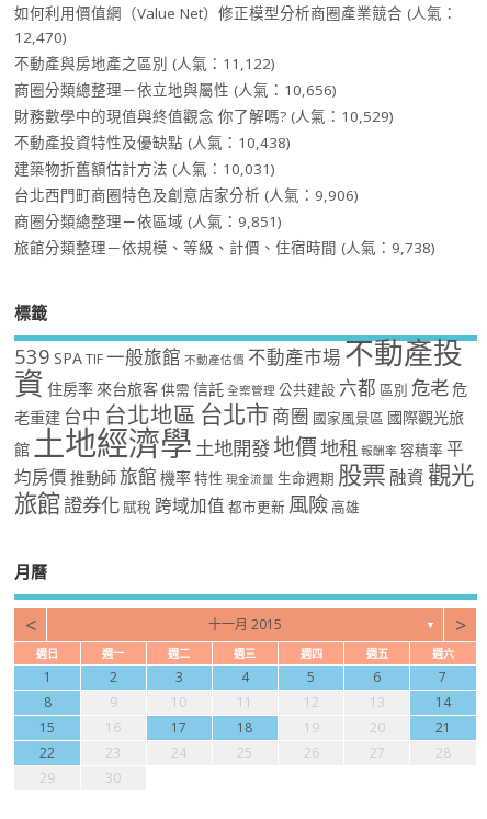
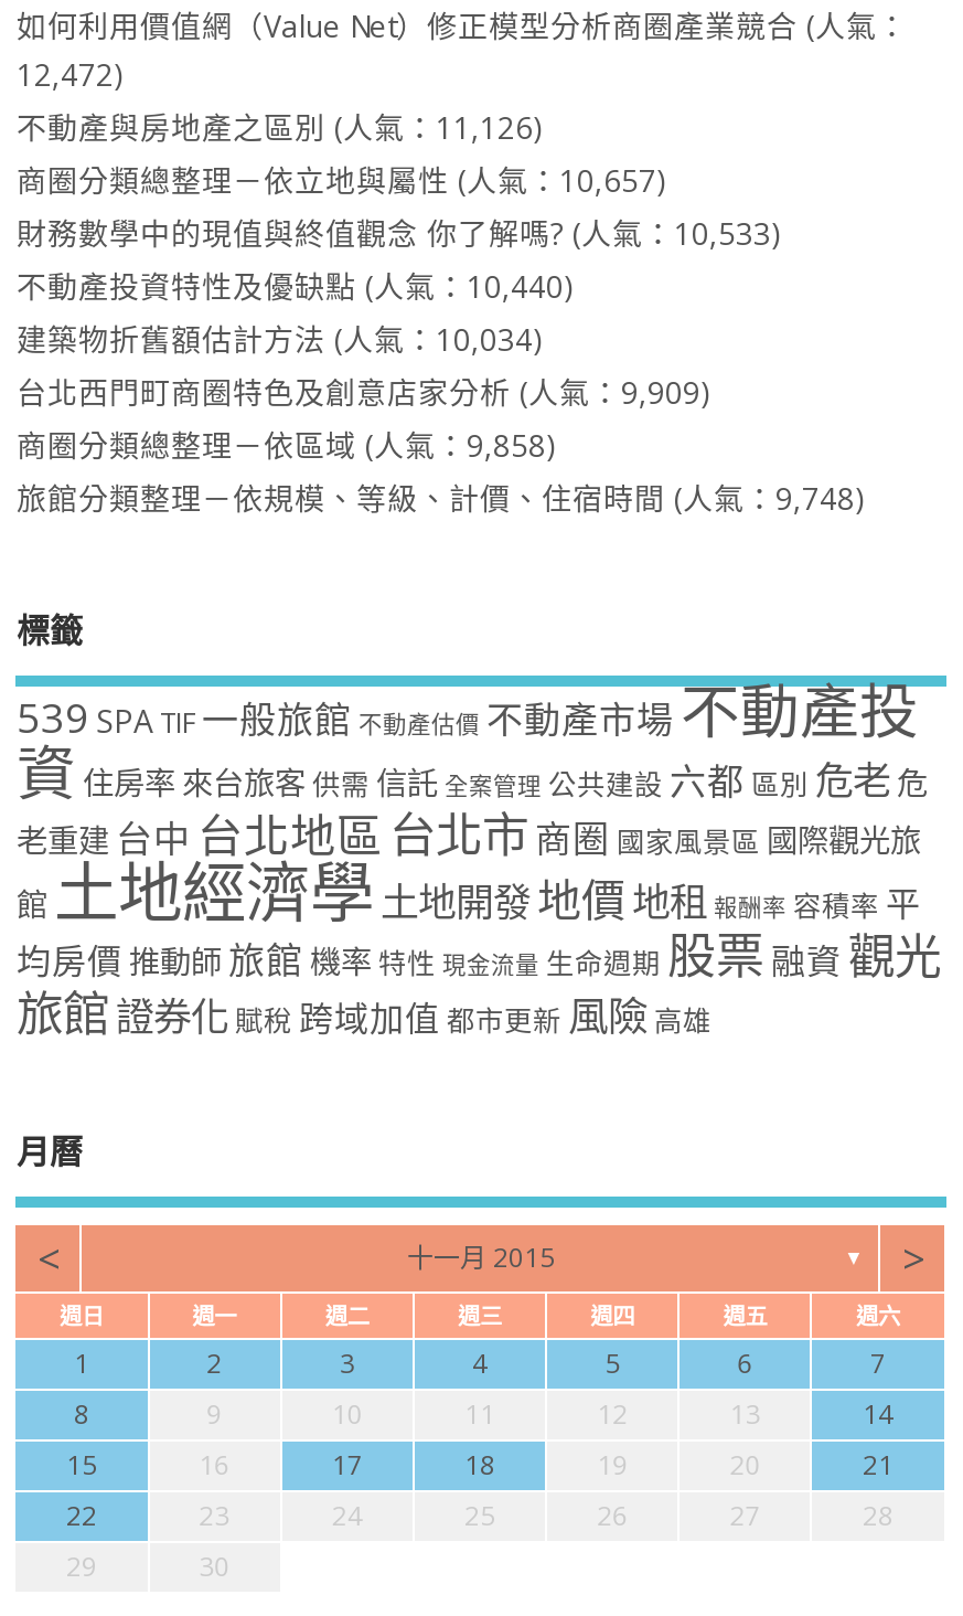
- 12,470)
+ 12,472)

- 不動產與房地產之區別(人氣：11,122)
+ 不動產與房地產之區別(人氣：11,126)

- 商圈分類總整理－依立地與屬性(人氣：10,656)
+ 商圈分類總整理－依立地與屬性(人氣：10,657)

- 財務數學中的現值與終值觀念 你了解嗎? (人氣：10,529)
+ 財務數學中的現值與終值觀念 你了解嗎? (人氣：10,533)

- 不動產投資特性及優缺點(人氣：10,438)
+ 不動產投資特性及優缺點(人氣：10,440)

- 建築物折舊額估計方法(人氣：10,031)
+ 建築物折舊額估計方法(人氣：10,034)

- 台北西門町商圈特色及創意店家分析(人氣：9,906)
+ 台北西門町商圈特色及創意店家分析(人氣：9,909)

- 商圈分類總整理－依區域(人氣：9,851)
+ 商圈分類總整理－依區域(人氣：9,858)

- 旅館分類整理－依規模、等級、計價、住宿時間(人氣：9,738)
+ 旅館分類整理－依規模、等級、計價、住宿時間(人氣：9,748)
